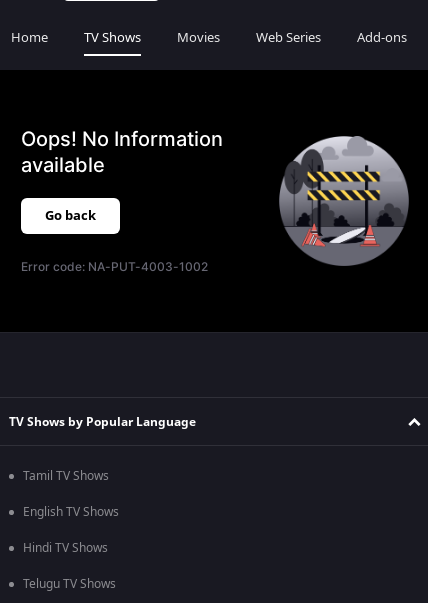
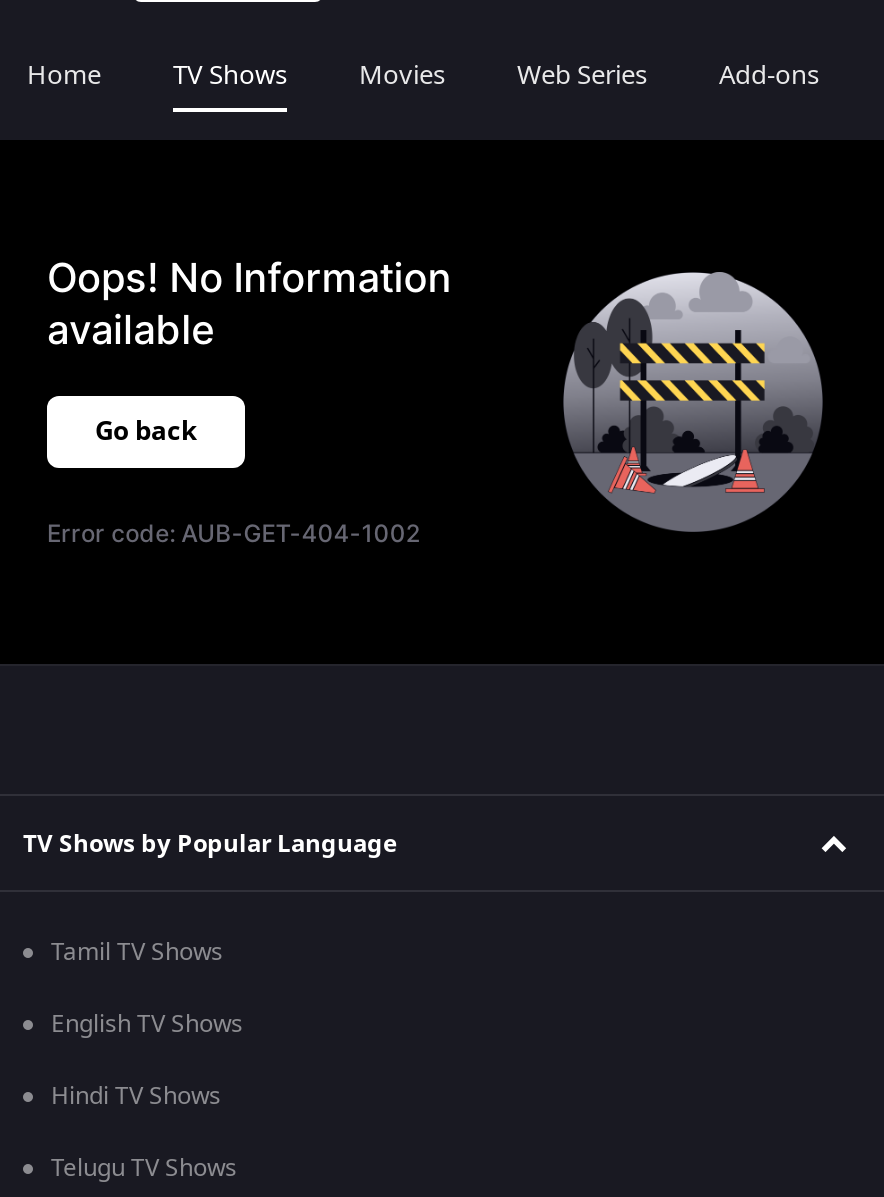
- Error code: NA-PUT-4003-1002
+ Error code: AUB-GET-404-1002
